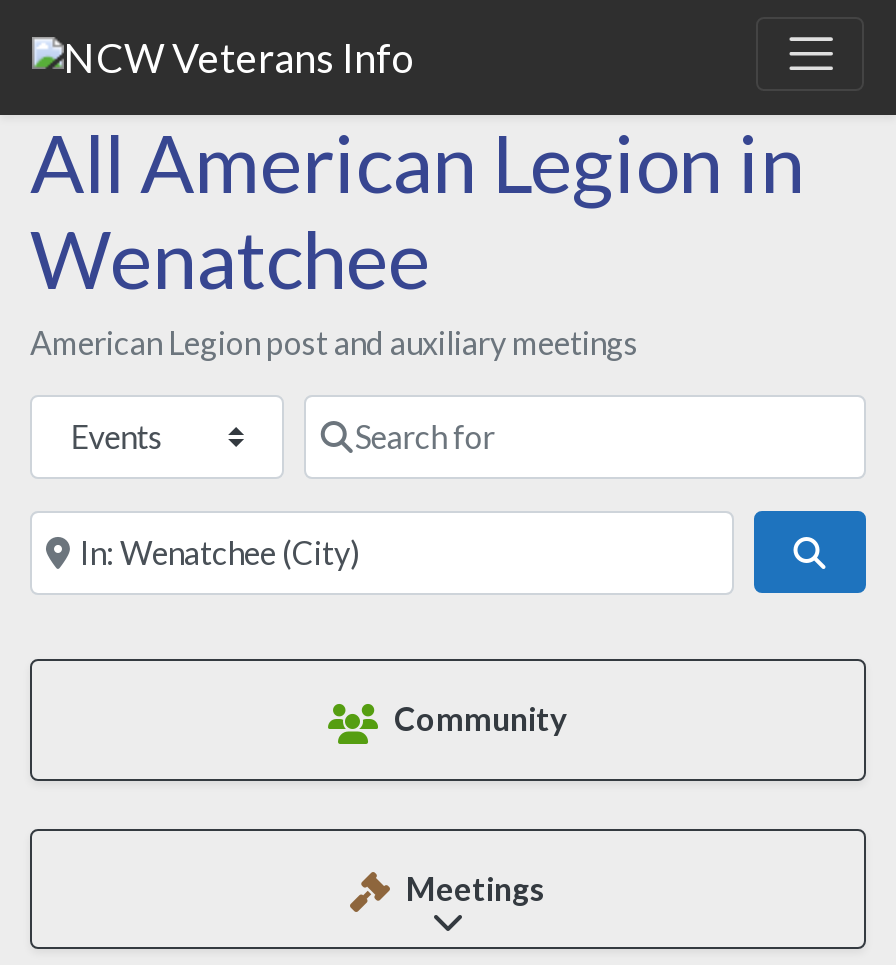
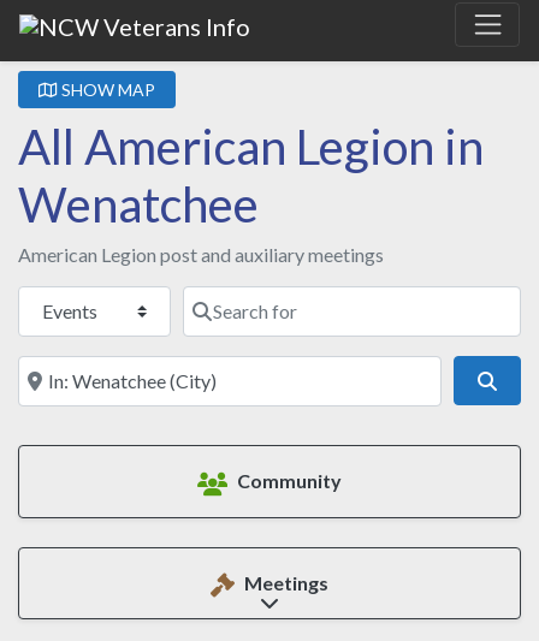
+ SHOW MAP
